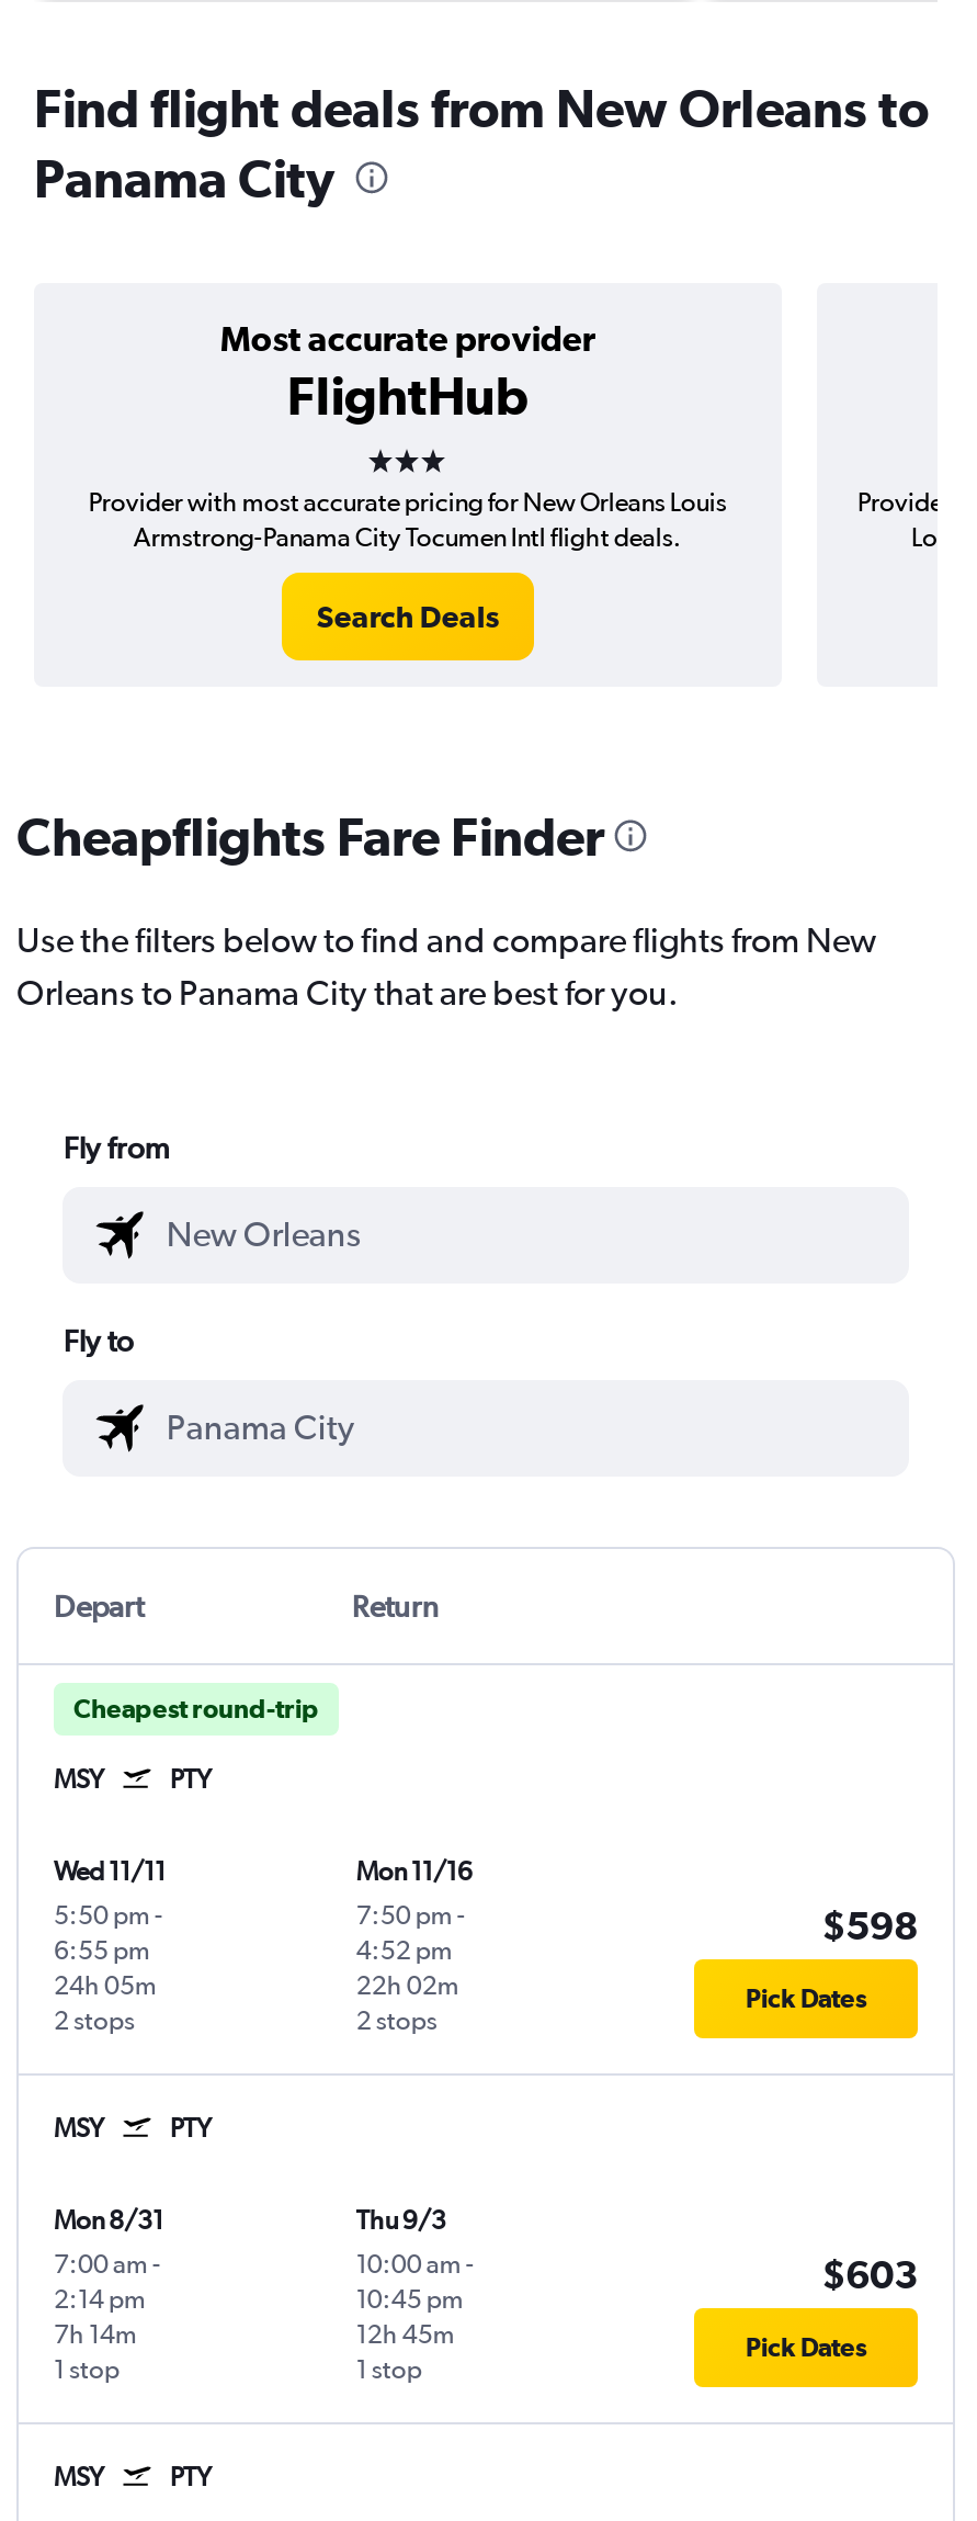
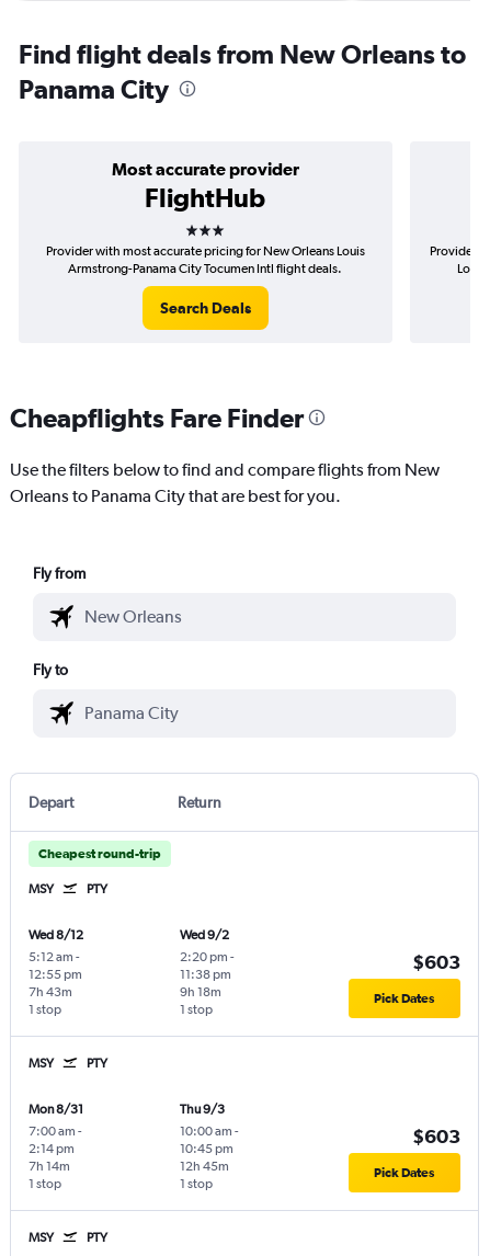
- Wed 11/11
- 5:50 pm -
- 6:55 pm
+ Wed 8/12
+ 5:12 am -
+ 12:55 pm

- Mon 11/16
- 7:50 pm -
- 4:52 pm
+ Wed 9/2
+ 2:20 pm -
+ 11:38 pm

- $598
+ $603

- 24h 05m
+ 7h 43m

- 22h 02m
+ 9h 18m

- 2 stops
+ 1 stop

- 2 stops
+ 1 stop
